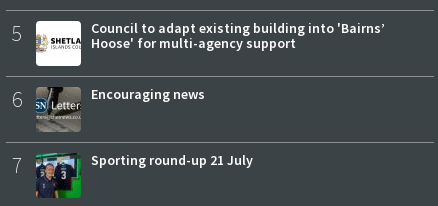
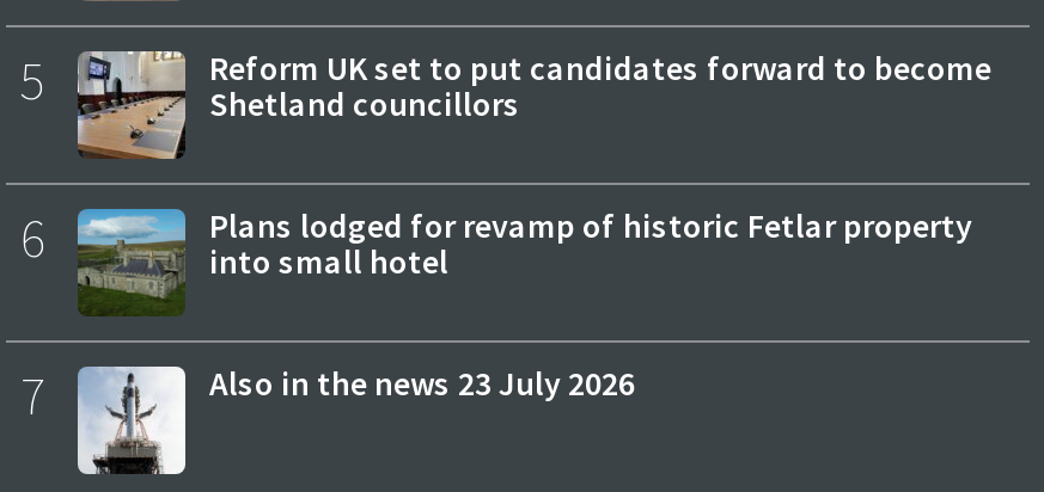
- [image]
- Council to adapt existing building into 'Bairns’
- Hoose' for multi-agency support
+ [image]
+ Reform UK set to put candidates forward to become
+ Shetland councillors

- [image]
- Encouraging news
+ [image]
+ Plans lodged for revamp of historic Fetlar property
+ into small hotel

- [image]
- Sporting round-up 21 July
+ [image]
+ Also in the news 23 July 2026
